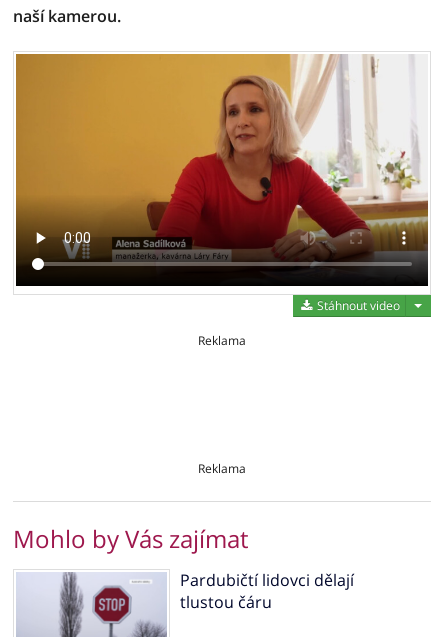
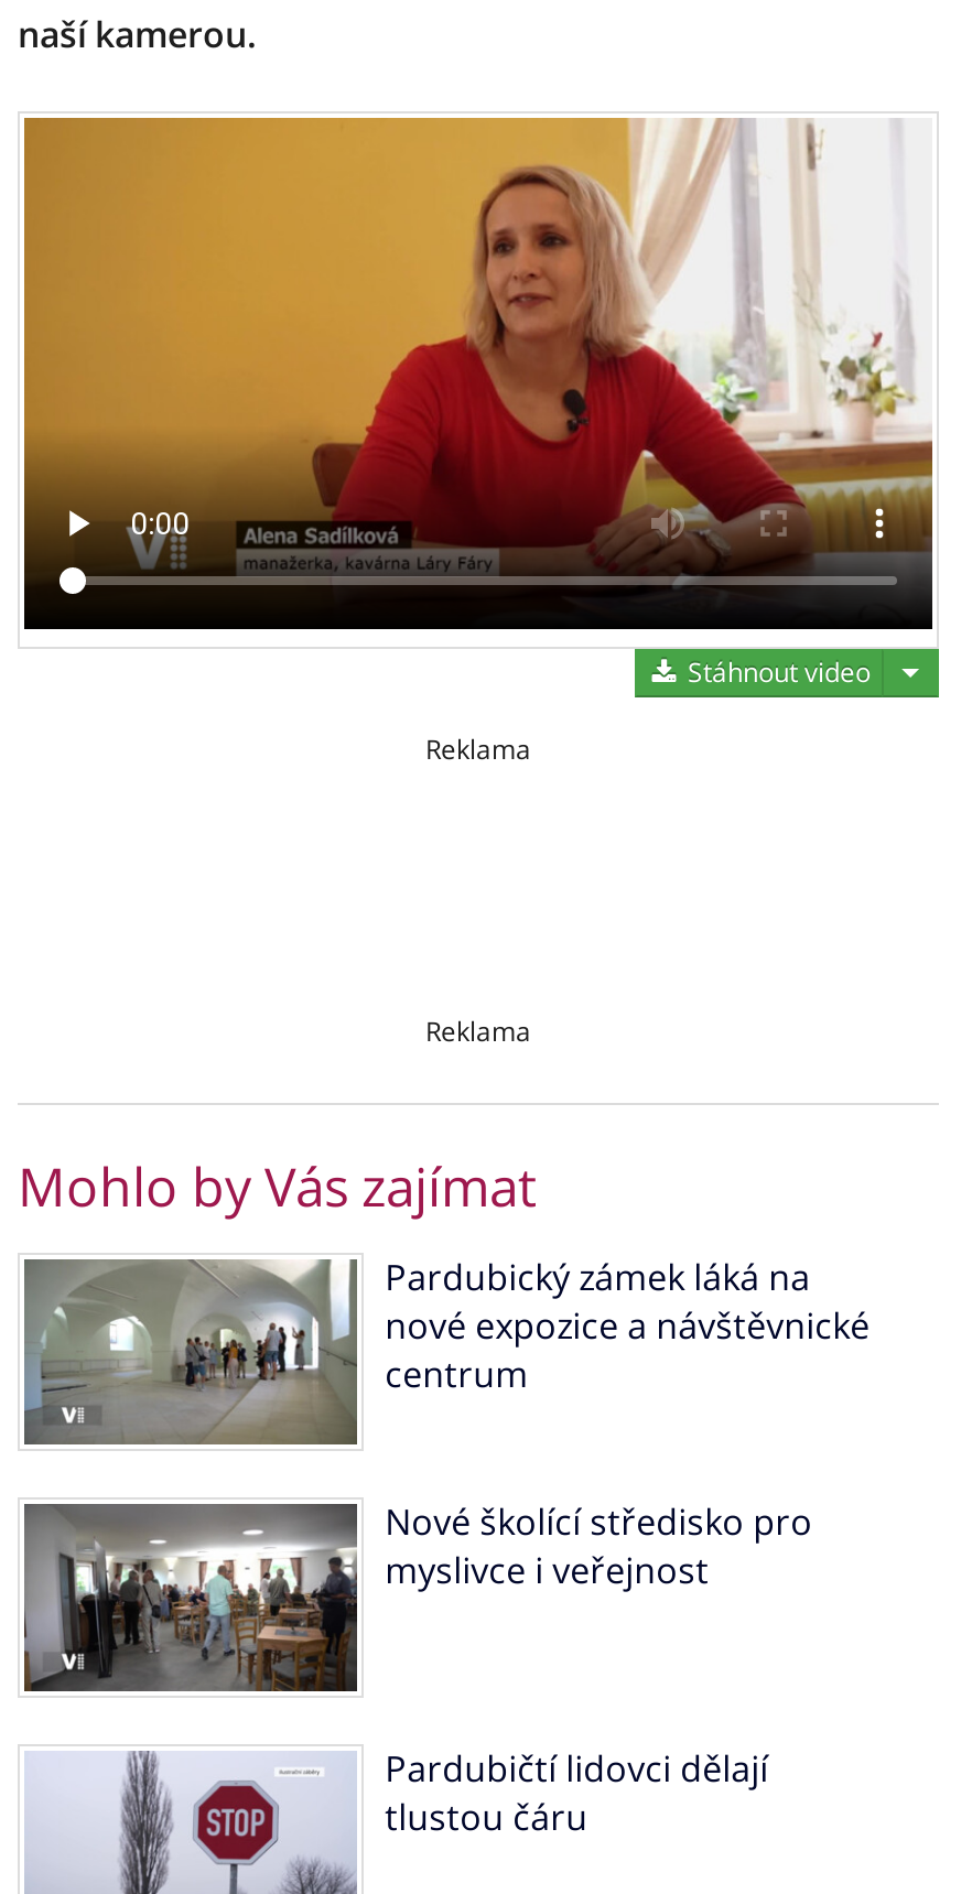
+ [image]
+ Pardubický zámek láká na
+ nové expozice a návštěvnické
+ centrum
+ Nové školící středisko pro
+ myslivce i veřejnost

+ [image]
